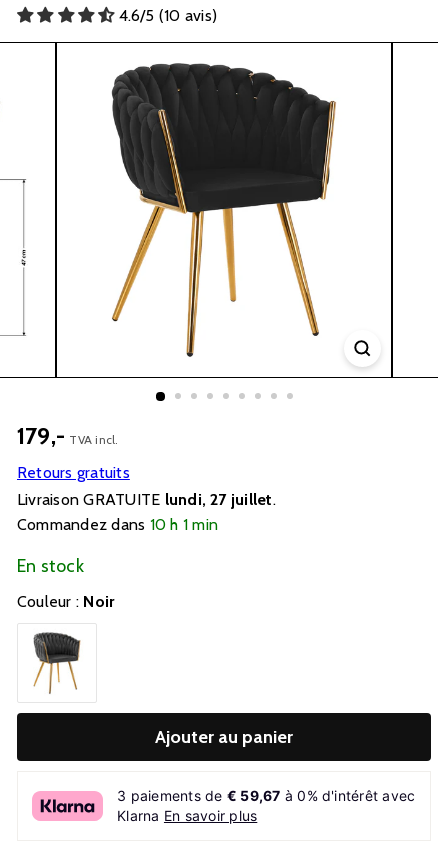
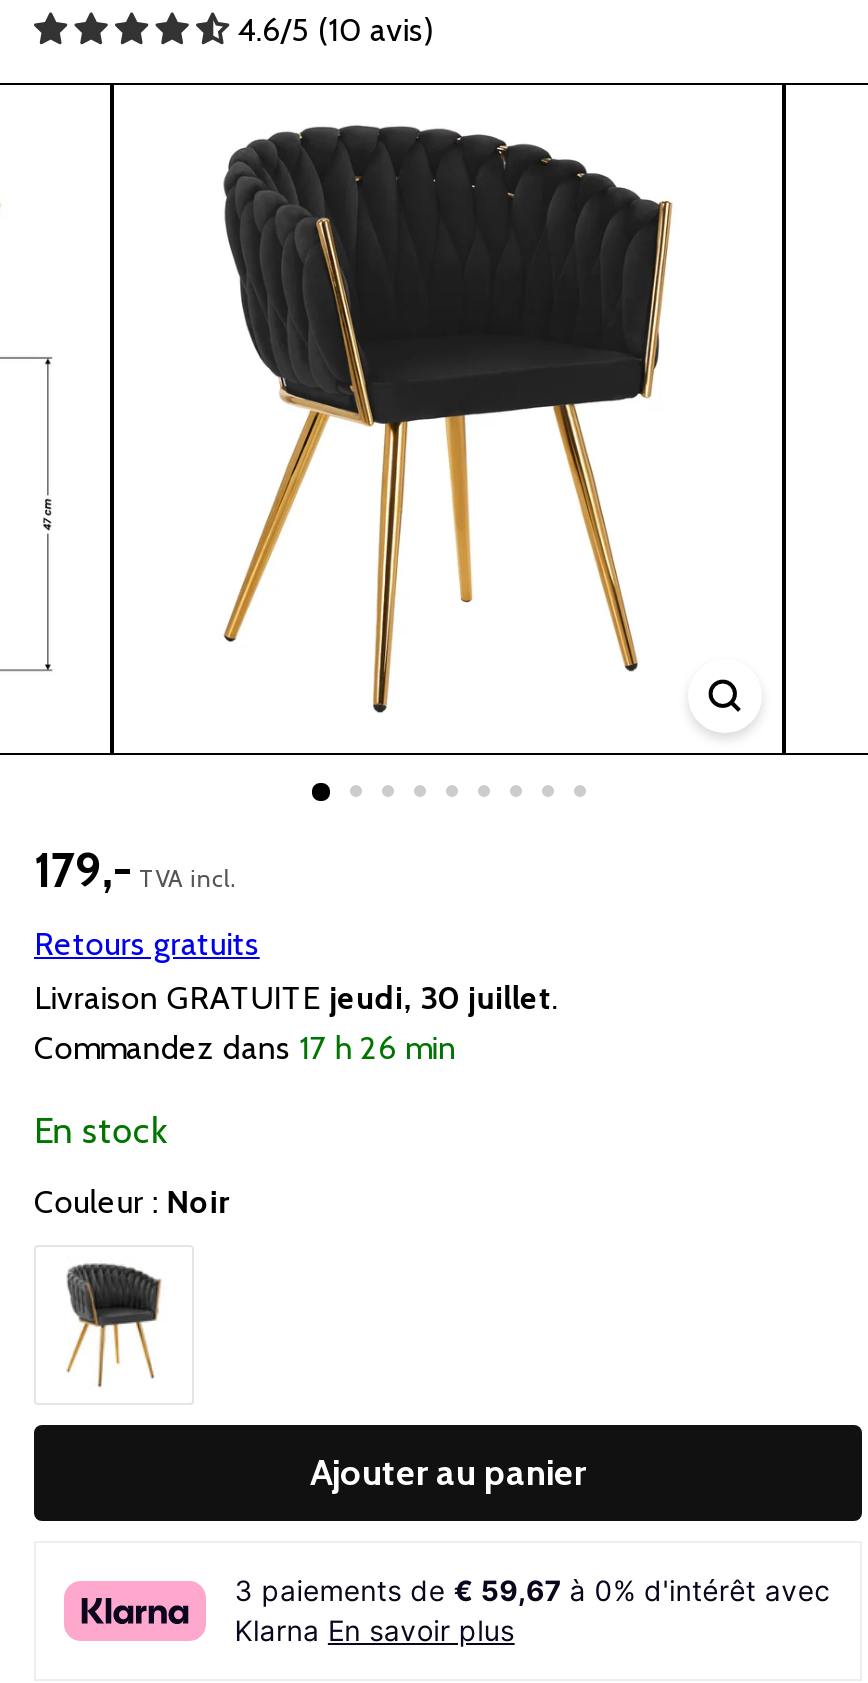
- Livraison GRATUITE lundi, 27 juillet.
+ Livraison GRATUITE jeudi, 30 juillet.

- Commandez dans 10 h 1 min
+ Commandez dans 17 h 26 min
